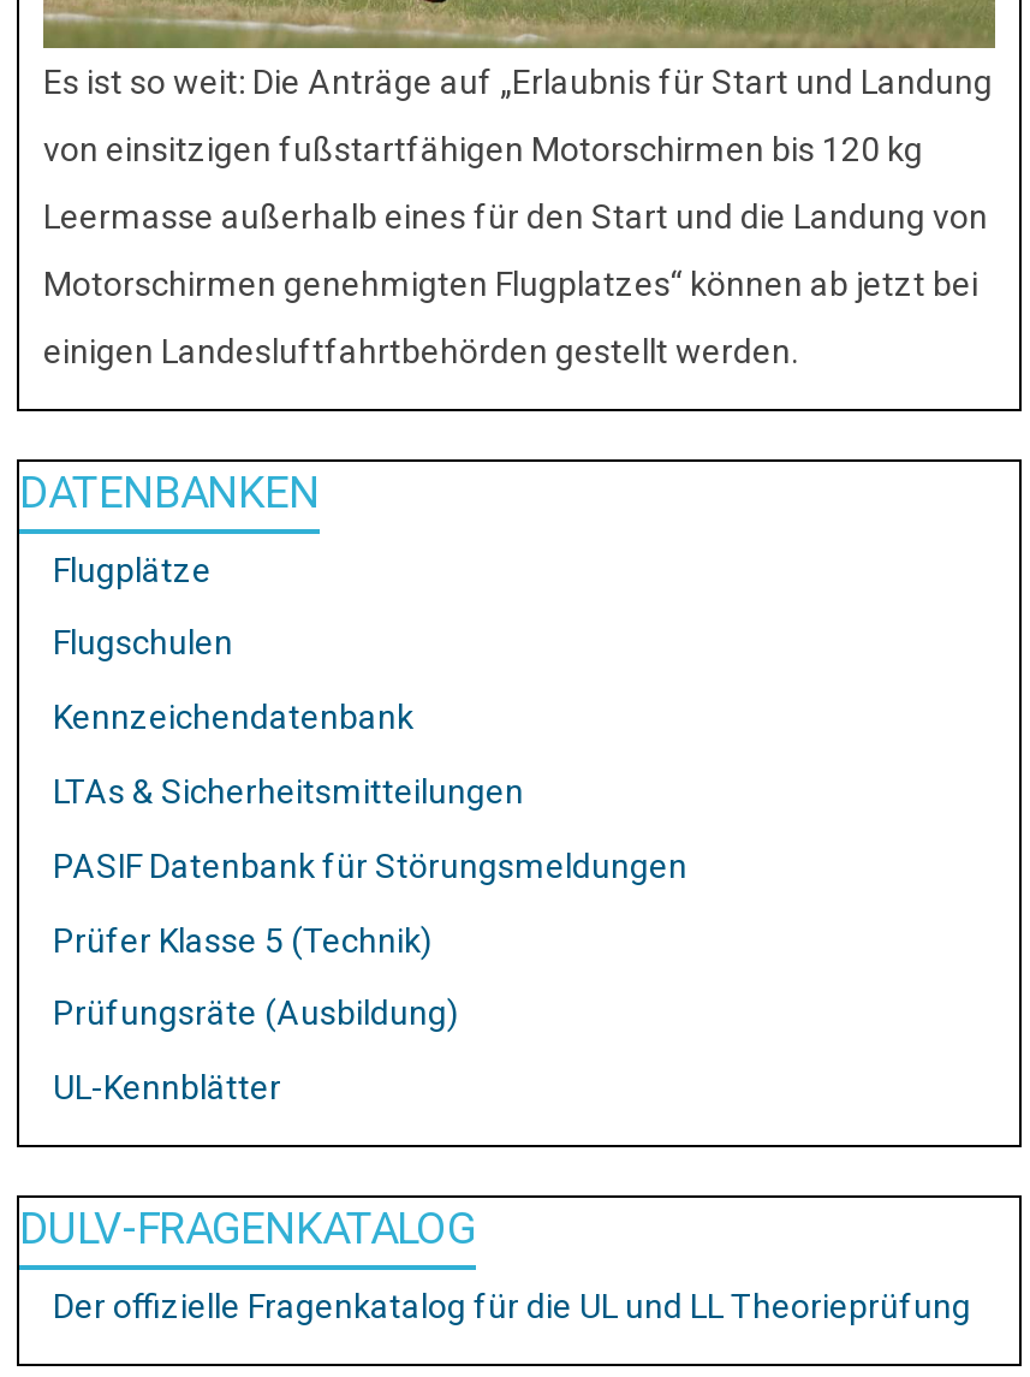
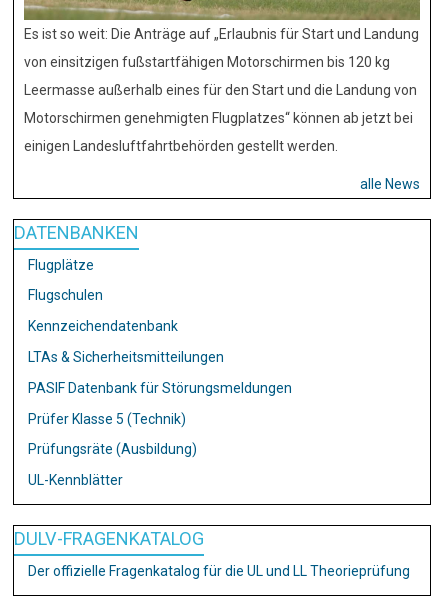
+ alle News
